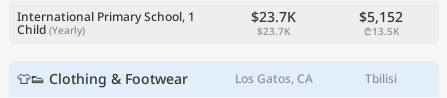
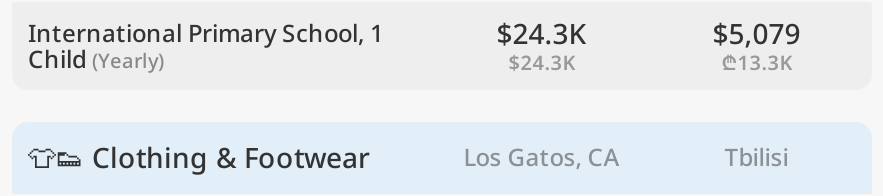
- $23.7K
- $23.7K
+ $24.3K
+ $24.3K

- $5,152
- ₾13.5K
+ $5,079
+ ₾13.3K
